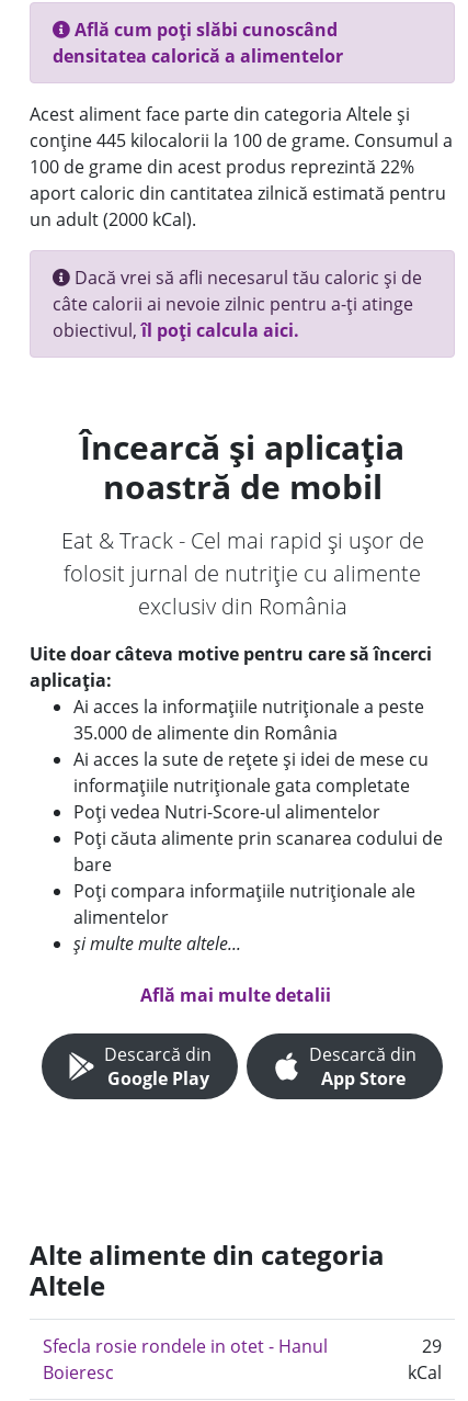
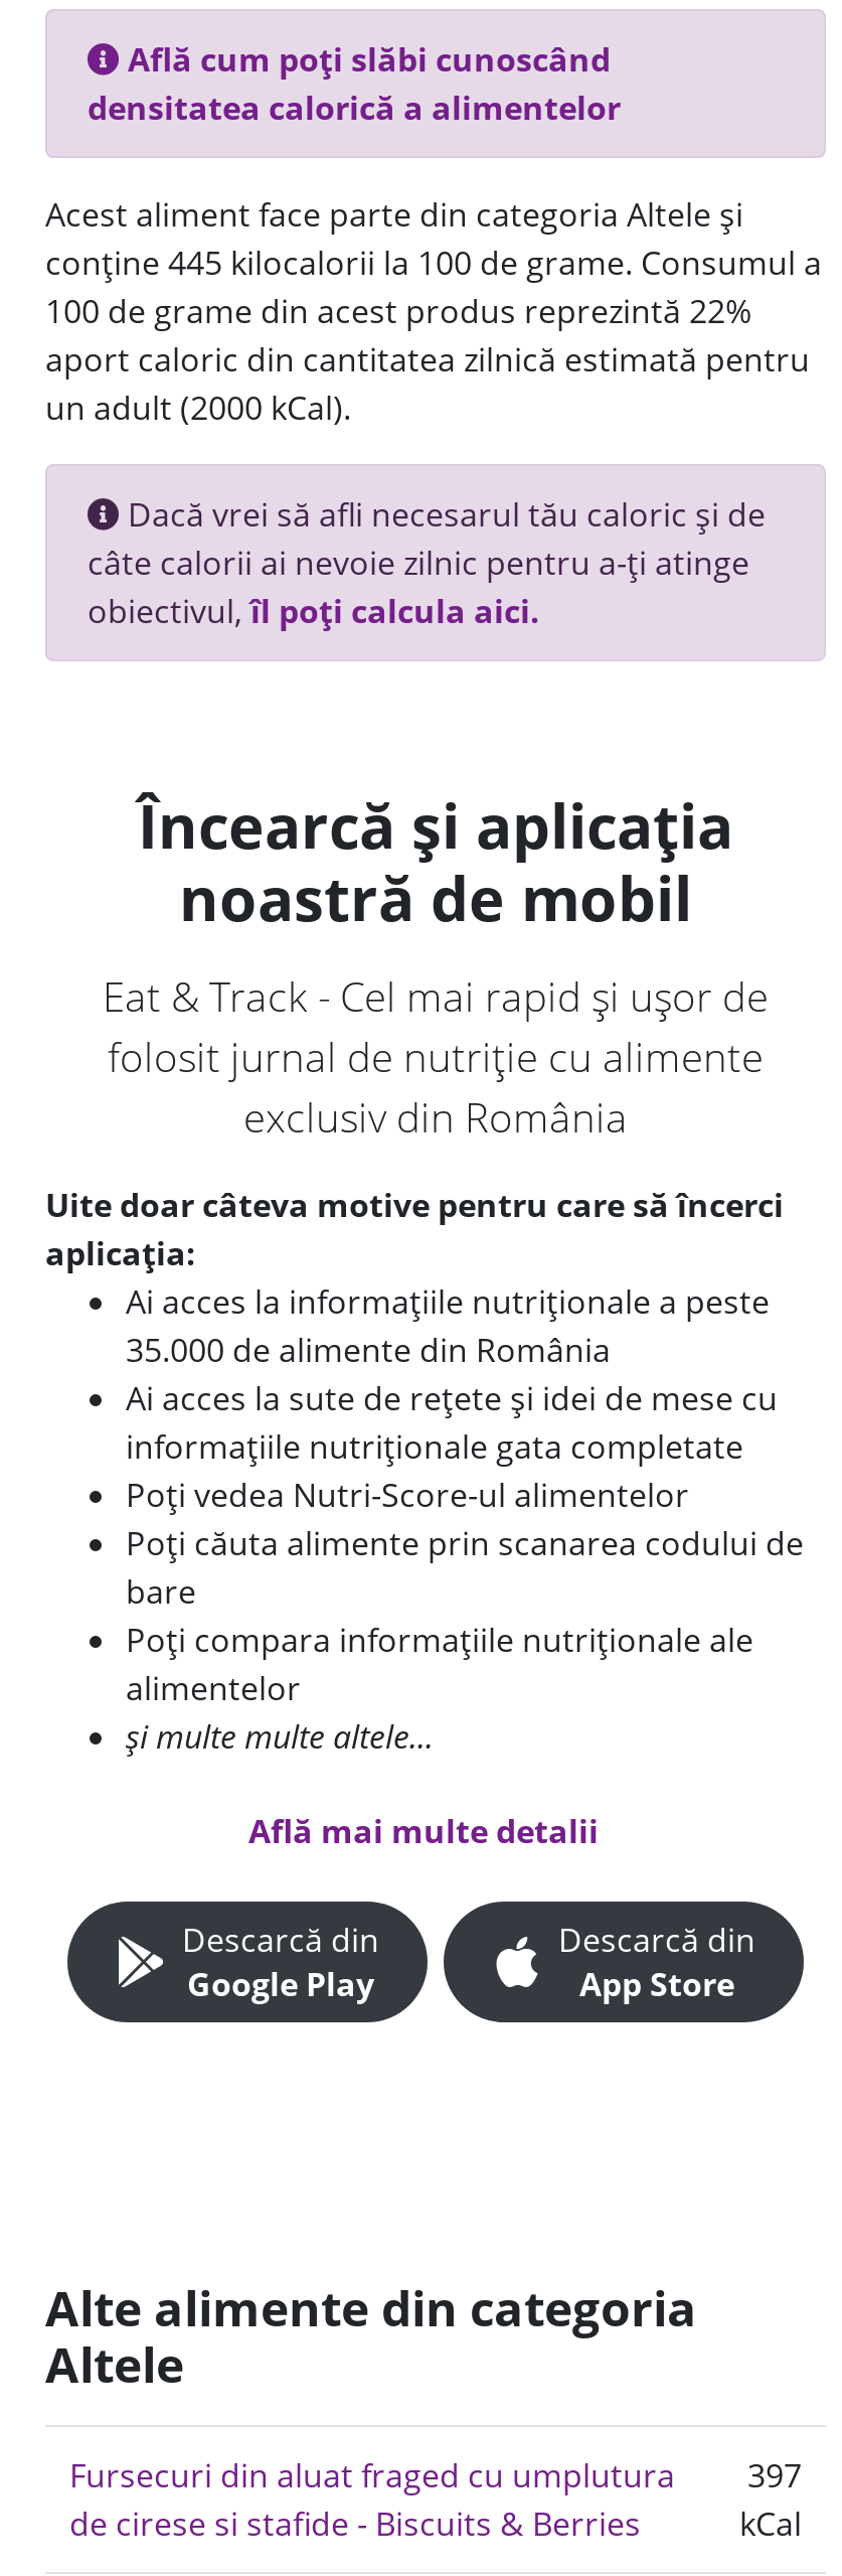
- Sfecla rosie rondele in otet - Hanul
- Boieresc
+ Fursecuri din aluat fraged cu umplutura
+ de cirese si stafide - Biscuits & Berries

- 29
+ 397
